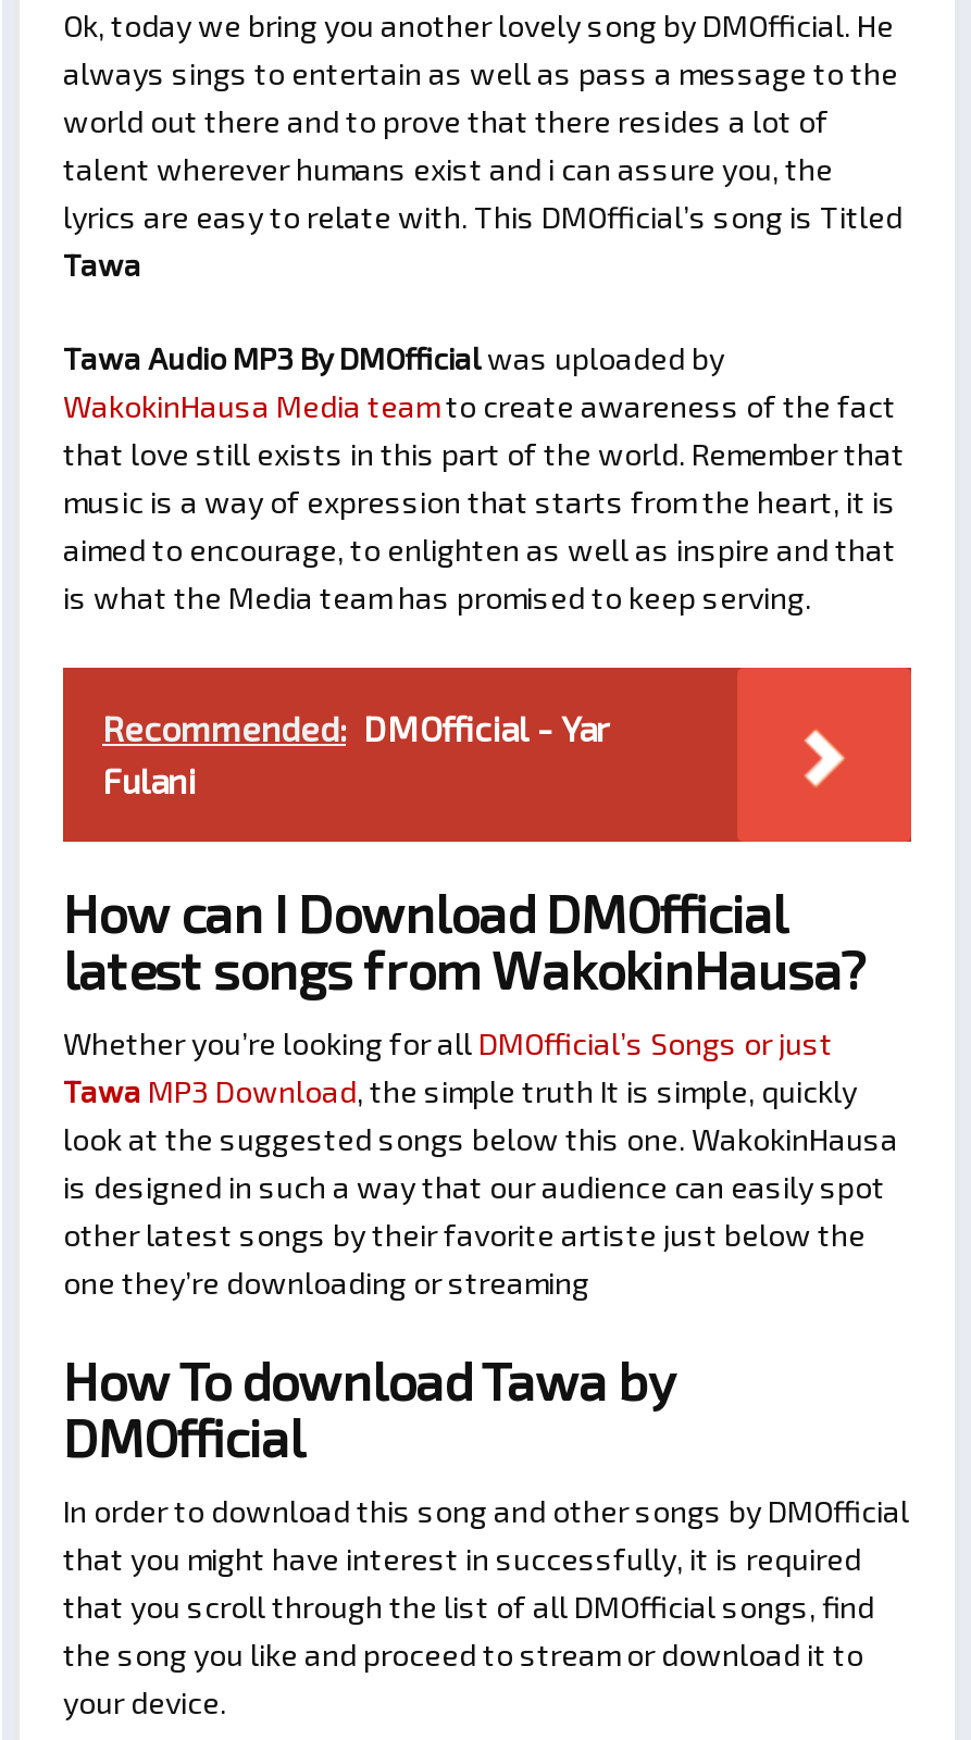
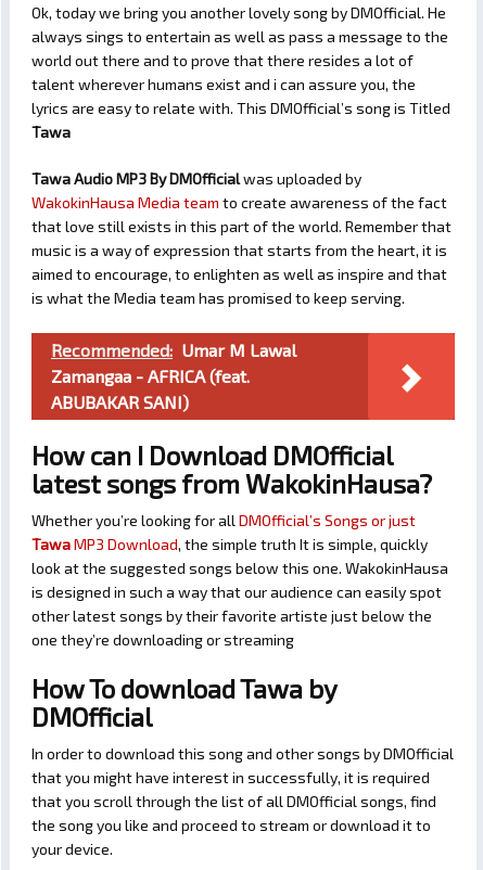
- Recommended: DMOfficial - Yar
- Fulani
+ Recommended: Umar M Lawal
+ Zamangaa - AFRICA (feat.
+ ABUBAKAR SANI)
